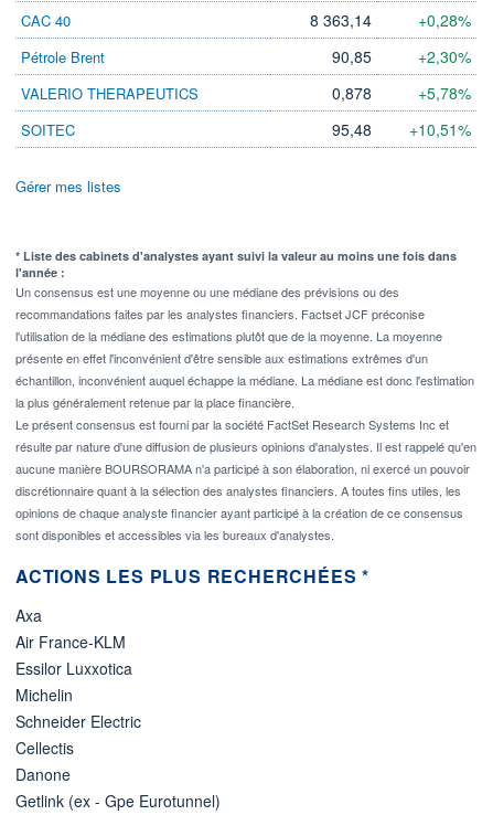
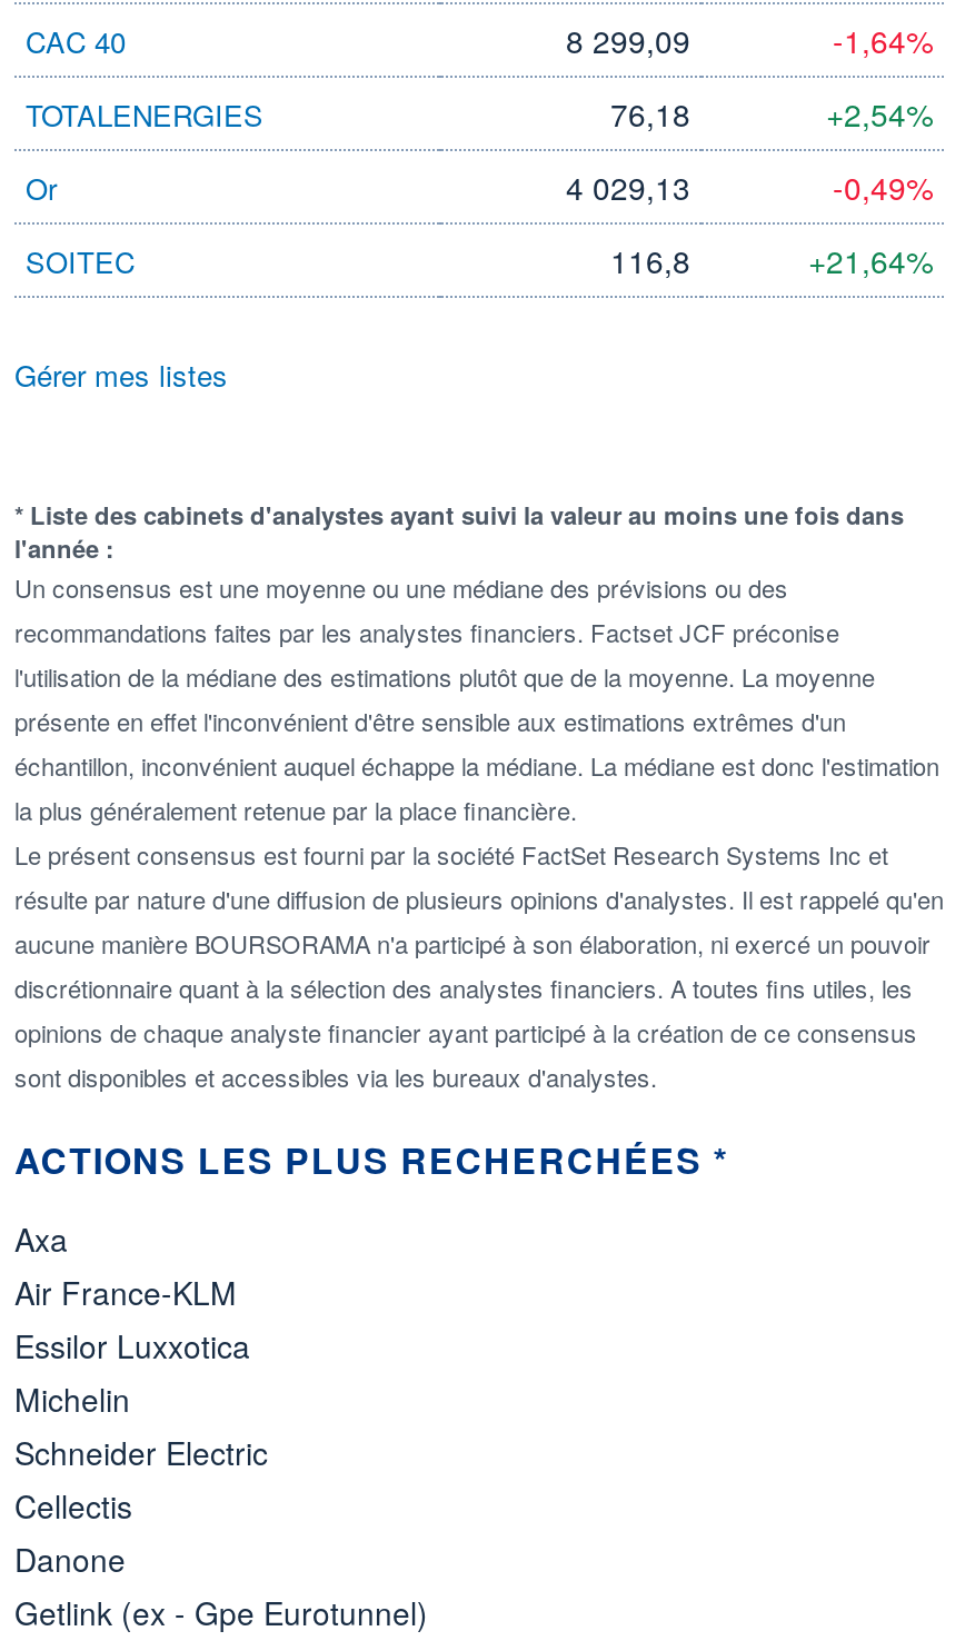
- 8 363,14
- +0,28%
+ 8 299,09
+ -1,64%

- Pétrole Brent
- 90,85
- +2,30%
+ TOTALENERGIES
+ 76,18
+ +2,54%

- VALERIO THERAPEUTICS
- 0,878
- +5,78%
+ Or
+ 4 029,13
+ -0,49%

- 95,48
+ 116,8

- +10,51%
+ +21,64%
